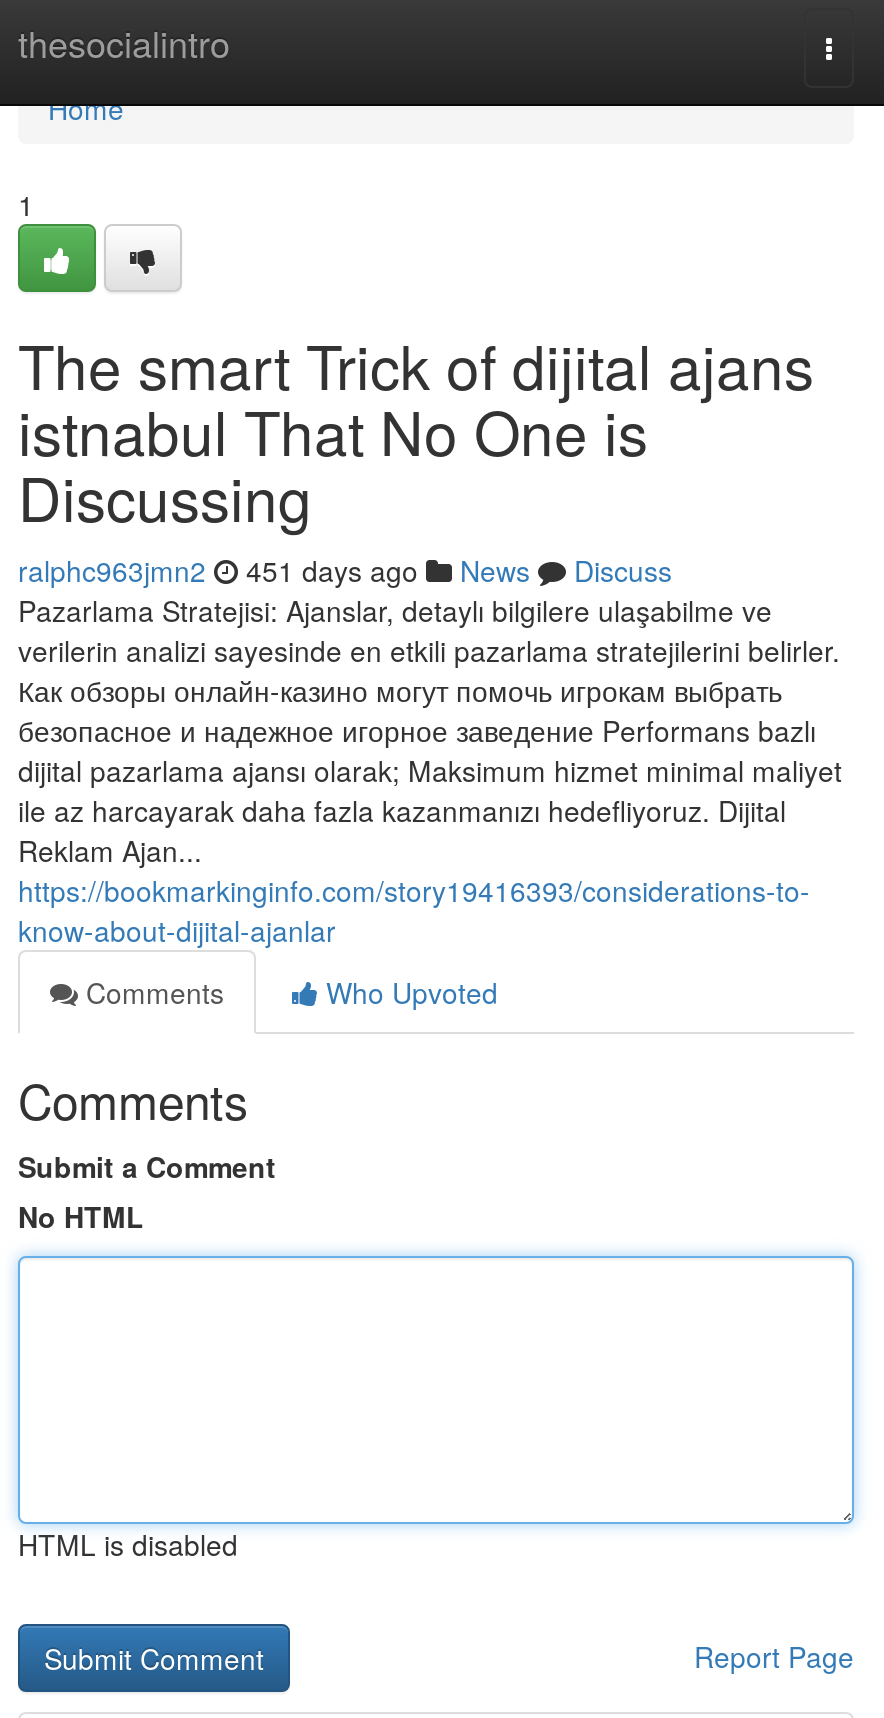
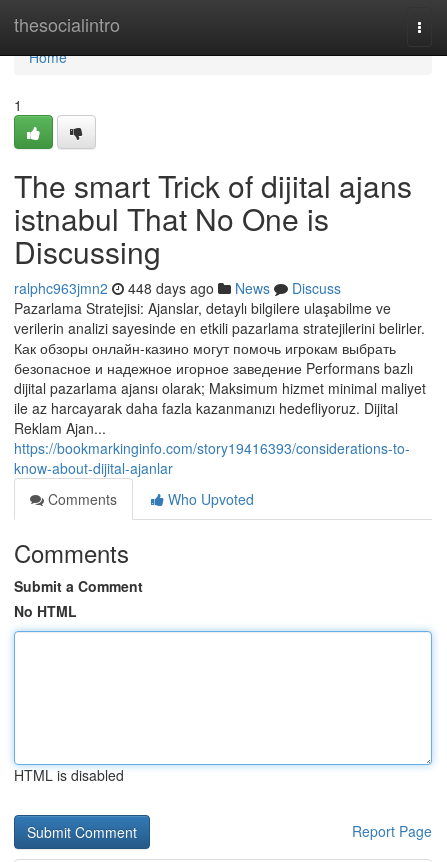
- ralphc963jmn2 451 days ago News Discuss
+ ralphc963jmn2 448 days ago News Discuss
